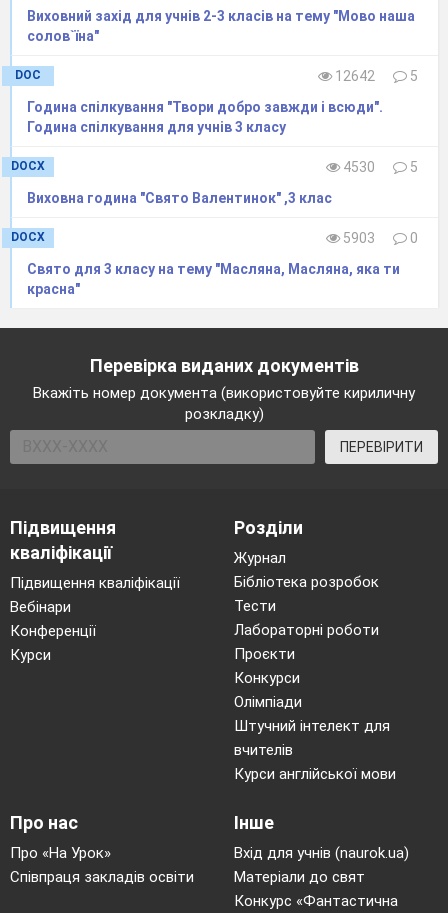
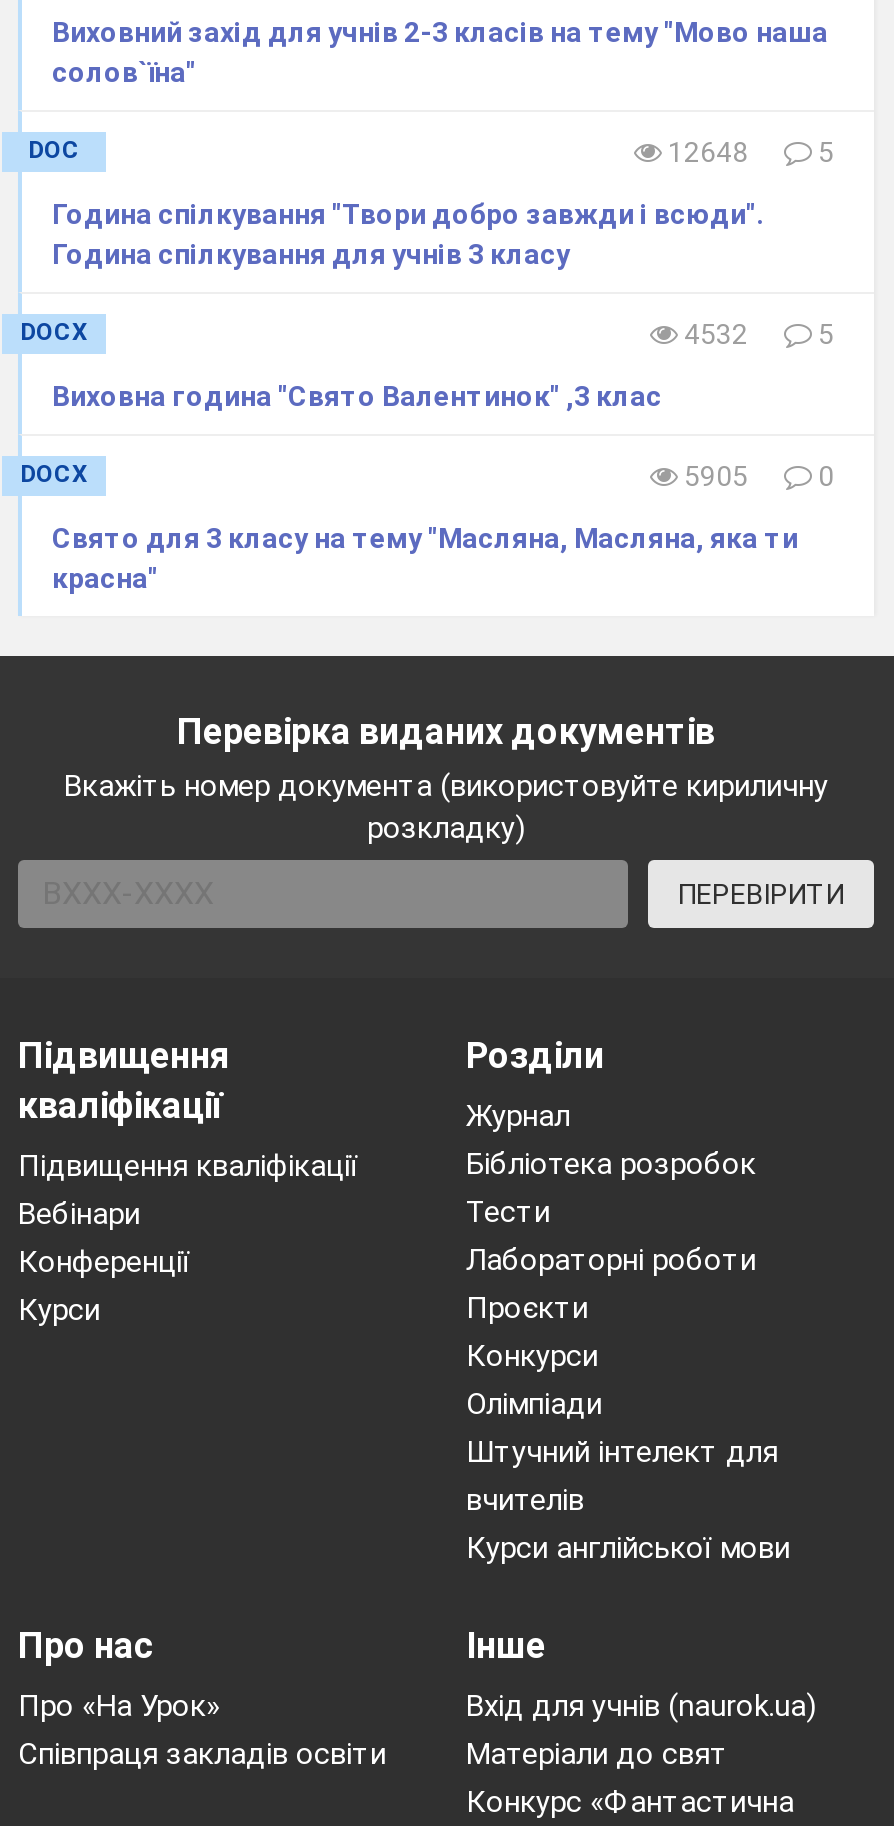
- 12642 5
+ 12648 5

- 4530
+ 4532

- 5903
+ 5905
